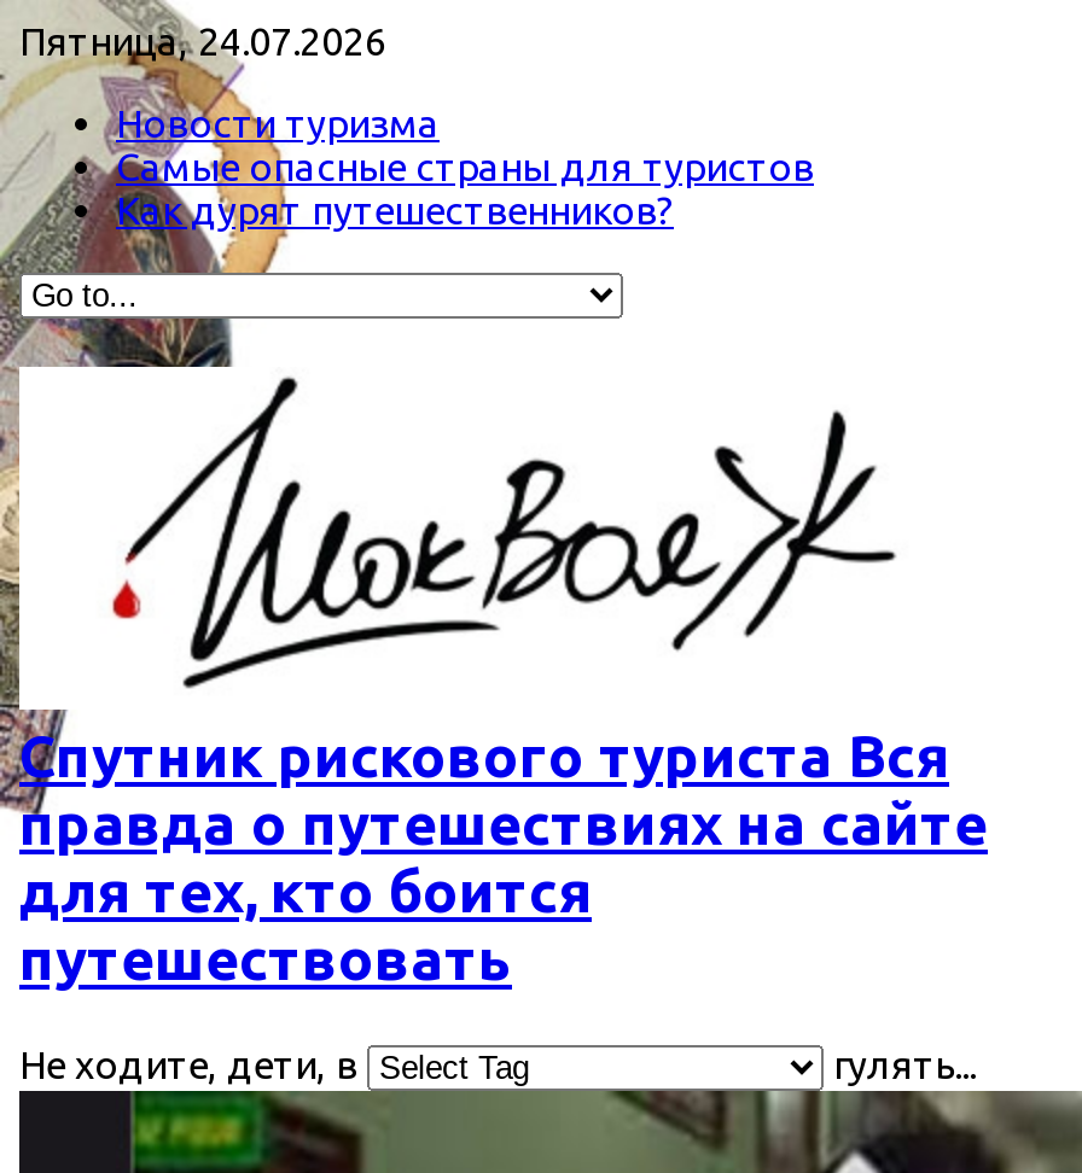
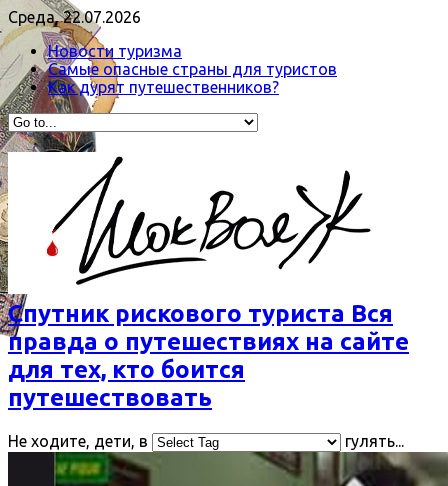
- Пятница, 24.07.2026
+ Среда, 22.07.2026
